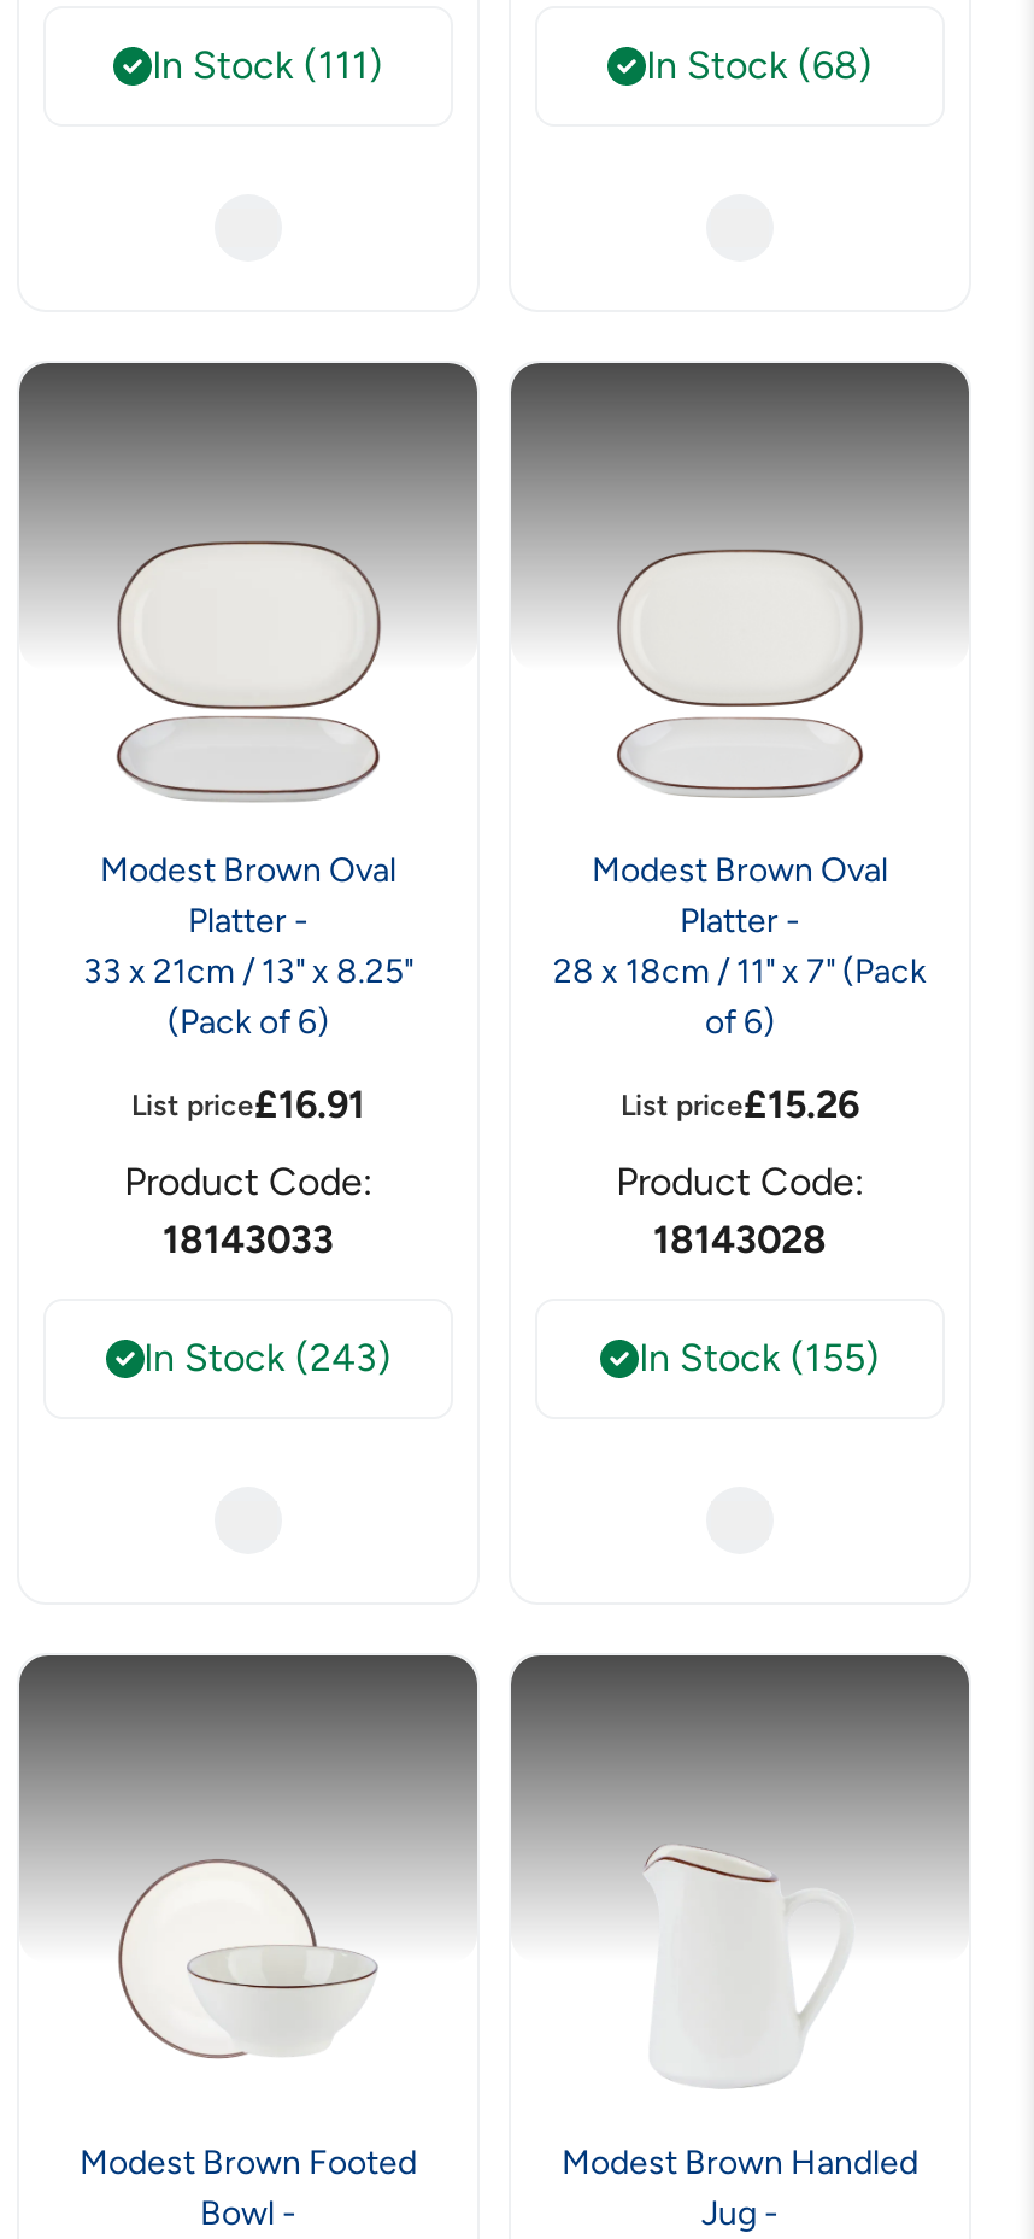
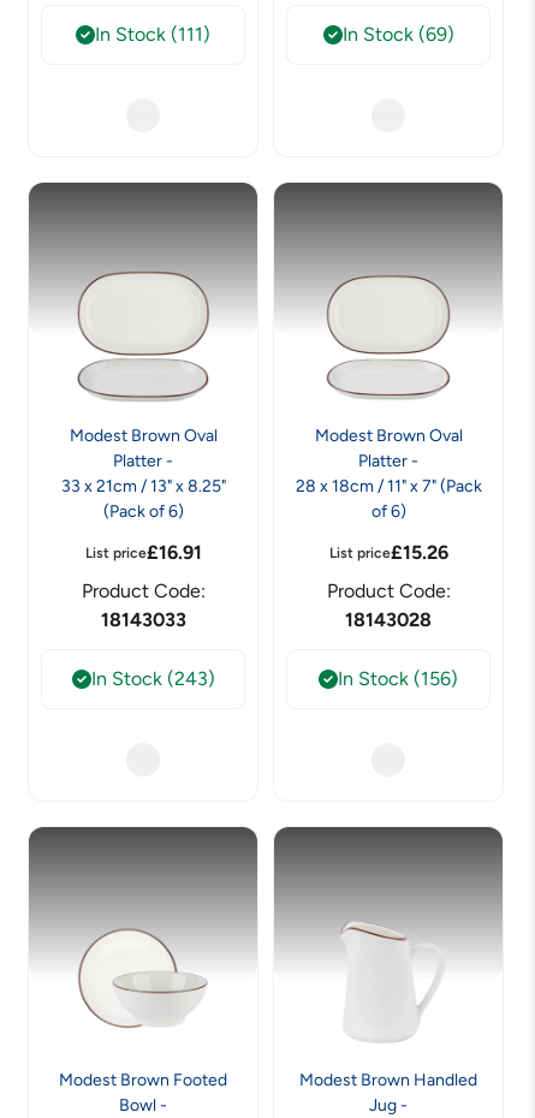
- In Stock (68)
+ In Stock (69)

- In Stock (155)
+ In Stock (156)
